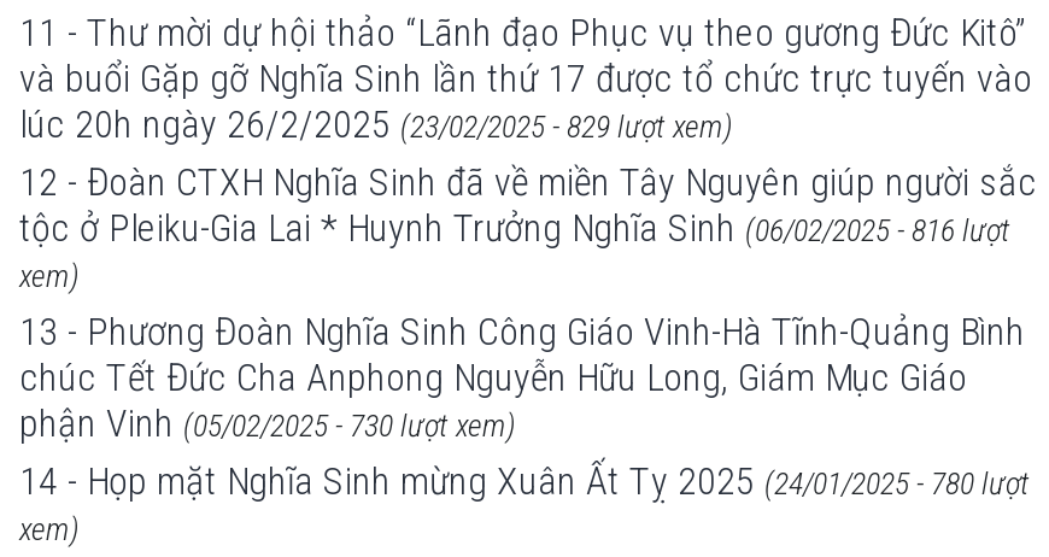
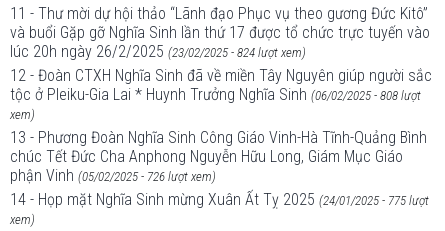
- lúc 20h ngày 26/2/2025 (23/02/2025 - 829 lượt xem)
+ lúc 20h ngày 26/2/2025 (23/02/2025 - 824 lượt xem)

- tộc ở Pleiku-Gia Lai * Huynh Trưởng Nghĩa Sinh (06/02/2025 - 816 lượt
+ tộc ở Pleiku-Gia Lai * Huynh Trưởng Nghĩa Sinh (06/02/2025 - 808 lượt

- phận Vinh (05/02/2025 - 730 lượt xem)
+ phận Vinh (05/02/2025 - 726 lượt xem)

- 14 - Họp mặt Nghĩa Sinh mừng Xuân Ất Tỵ 2025 (24/01/2025 - 780 lượt
+ 14 - Họp mặt Nghĩa Sinh mừng Xuân Ất Tỵ 2025 (24/01/2025 - 775 lượt
